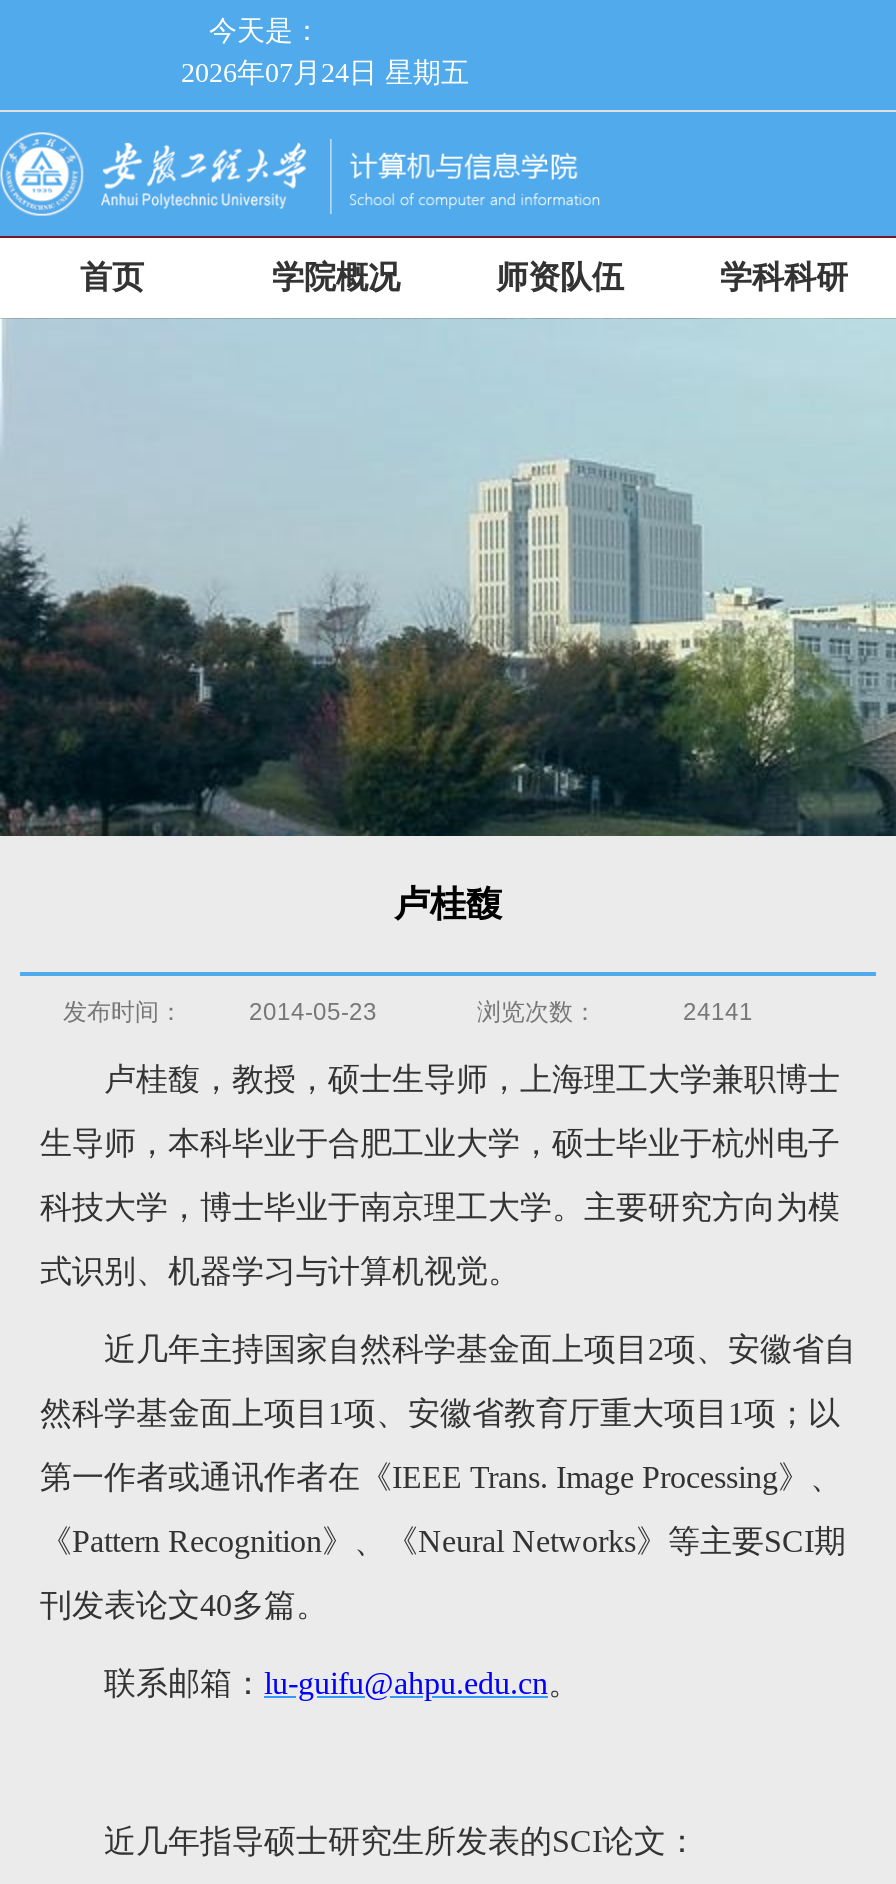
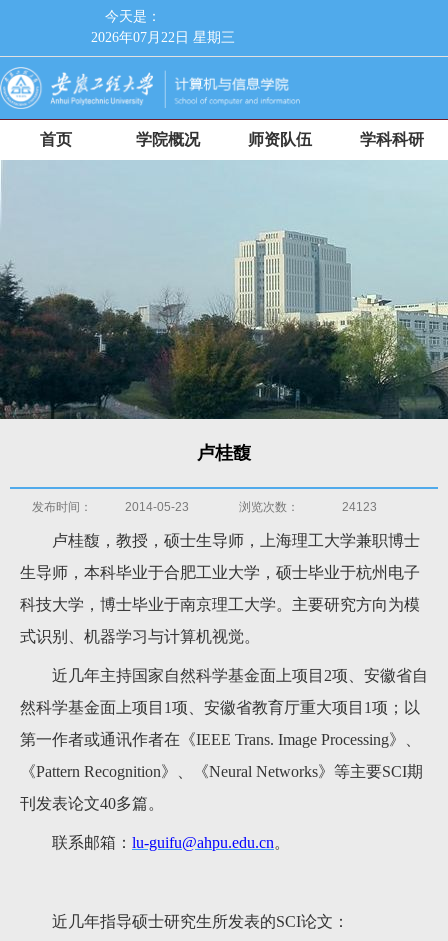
- 2026年07月24日 星期五
+ 2026年07月22日 星期三

- 24141
+ 24123
